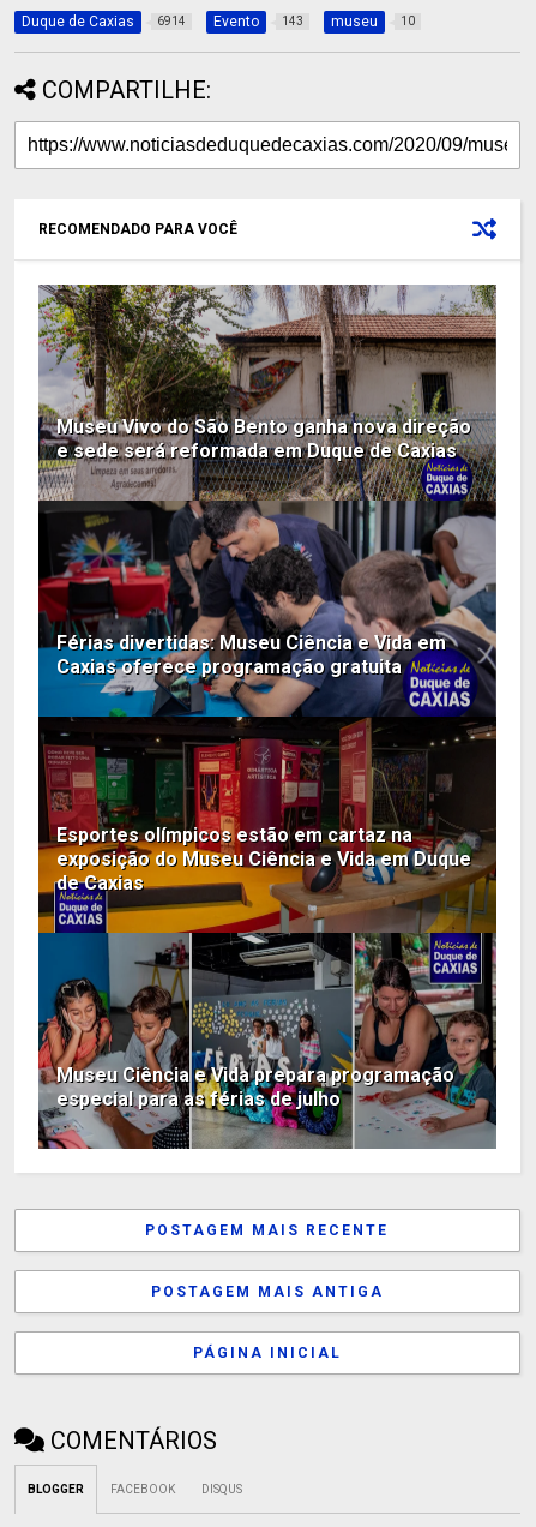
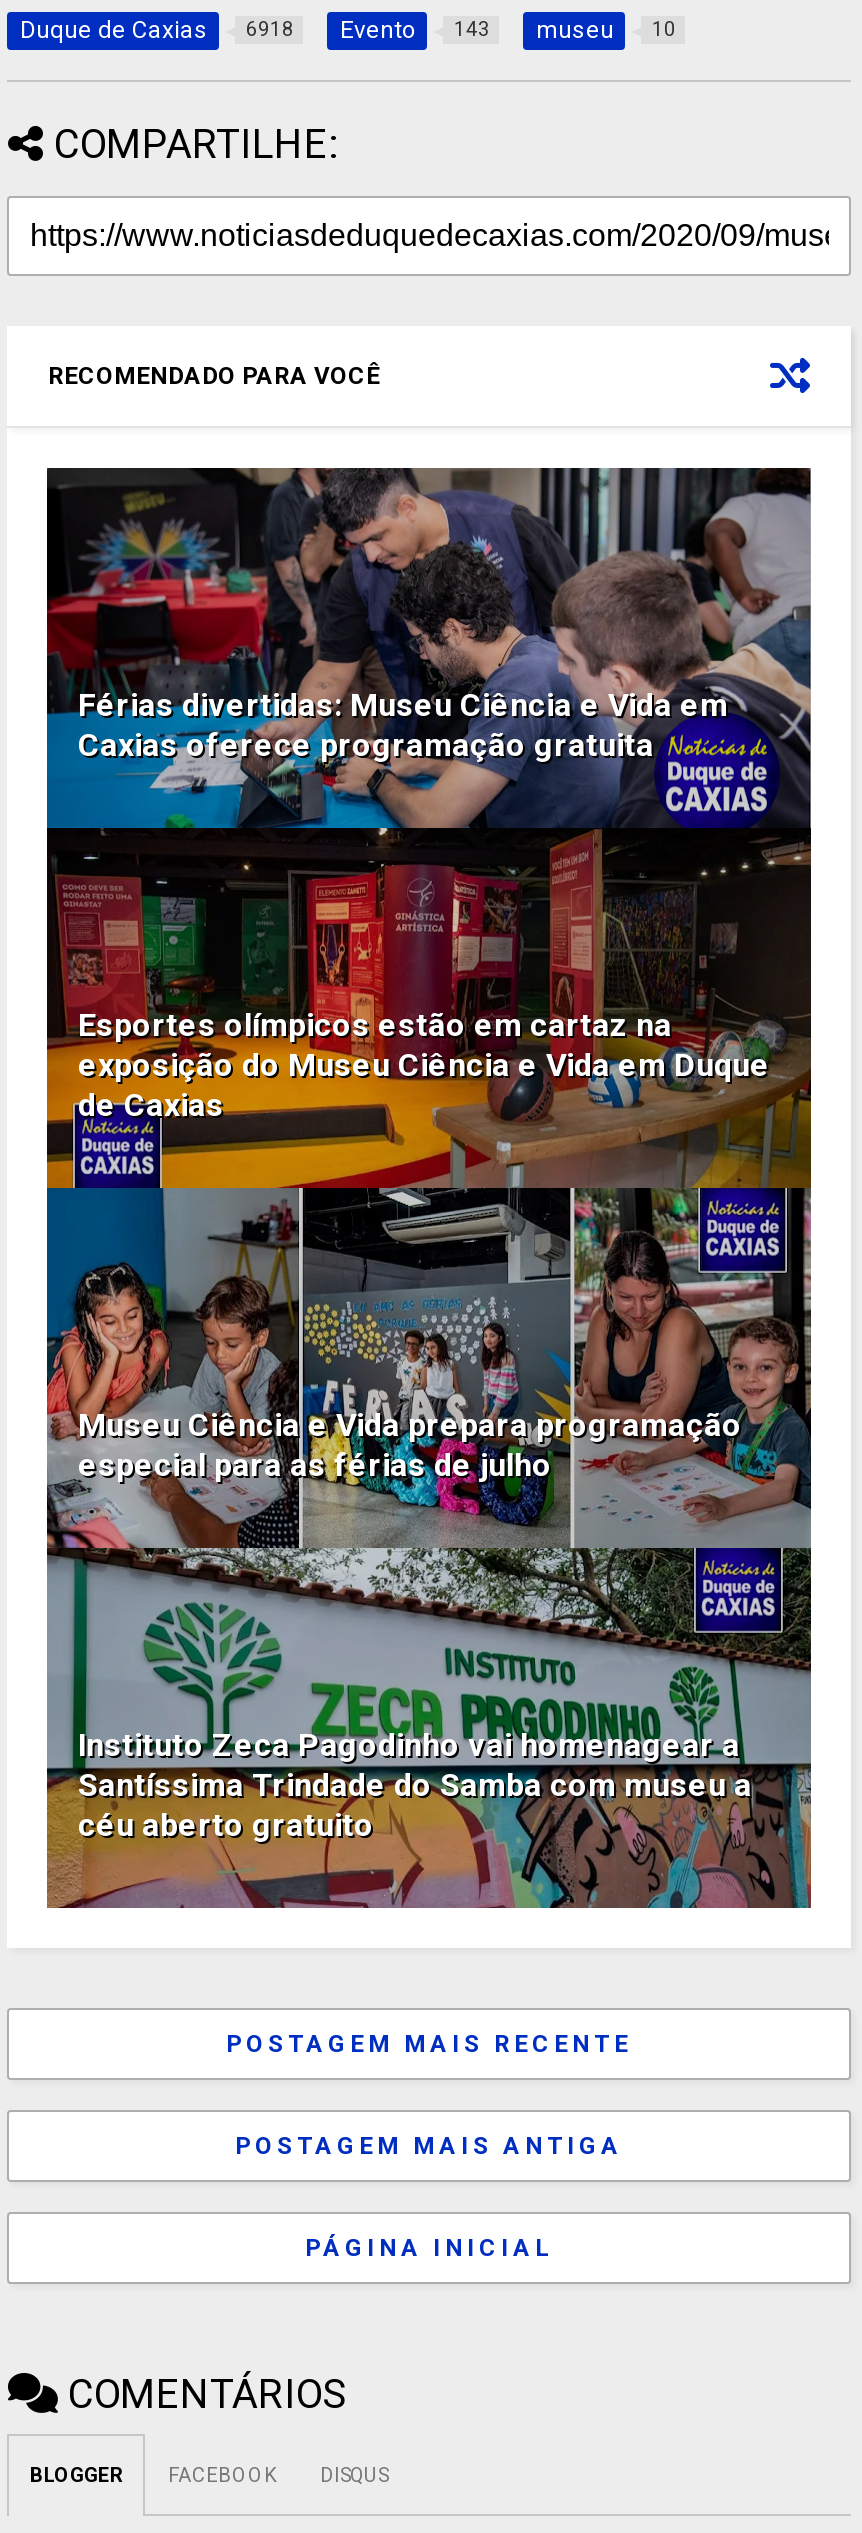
- Duque de Caxias 6914
+ Duque de Caxias 6918

- [image]
- Museu Vivo do São Bento ganha nova direção
- e sede será reformada em Duque de Caxias

moved up: Férias divertidas: Museu Ciência e Vida em | Caxias oferece programação gratuita | Esportes olímpicos estão em cartaz na | exposição do Museu Ciência e Vida em Duque | Museu Ciência e Vida prepara programação | especial para as férias de julho

+ [image]
+ Instituto Zeca Pagodinho vai homenagear a
+ Santíssima Trindade do Samba com museu a
+ céu aberto gratuito
